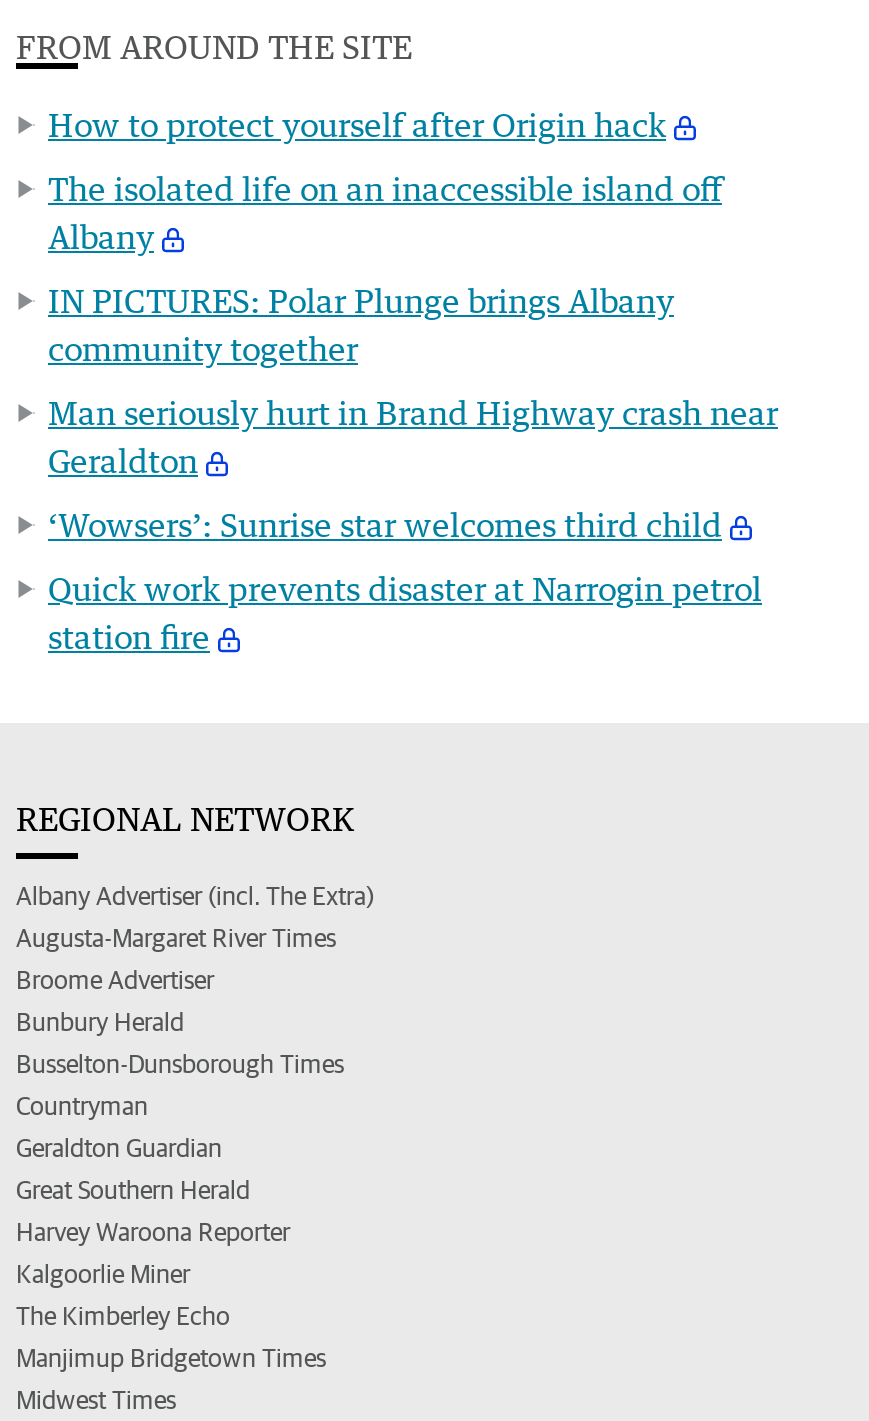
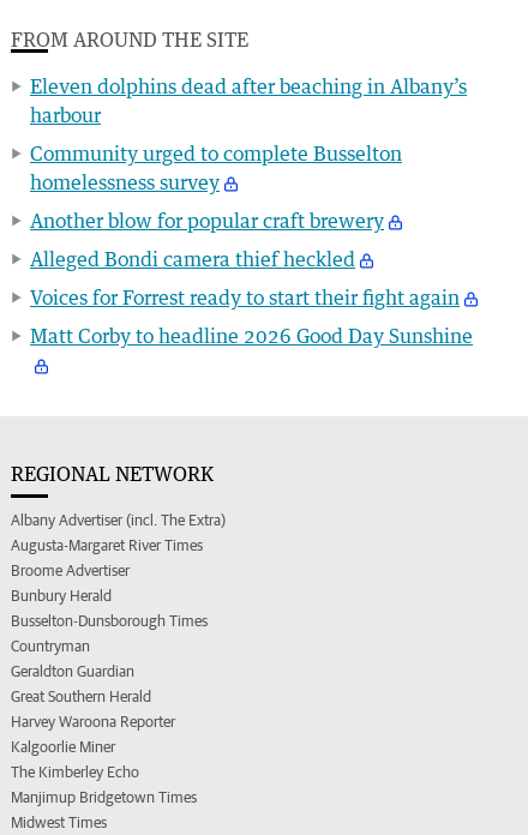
- How to protect yourself after Origin hack
+ Eleven dolphins dead after beaching in Albany’s
+ harbour

- The isolated life on an inaccessible island off
- Albany
+ Community urged to complete Busselton
+ homelessness survey

- IN PICTURES: Polar Plunge brings Albany
- community together
+ Another blow for popular craft brewery

- Man seriously hurt in Brand Highway crash near
- Geraldton
+ Alleged Bondi camera thief heckled

- ‘Wowsers’: Sunrise star welcomes third child
+ Voices for Forrest ready to start their fight again

- Quick work prevents disaster at Narrogin petrol
- station fire
+ Matt Corby to headline 2026 Good Day Sunshine
